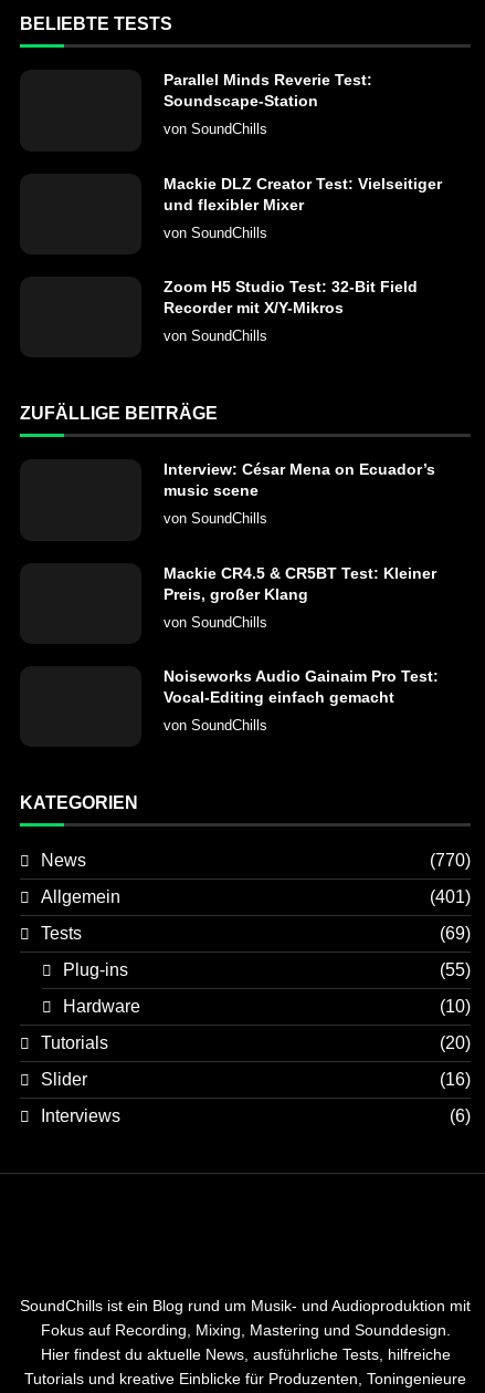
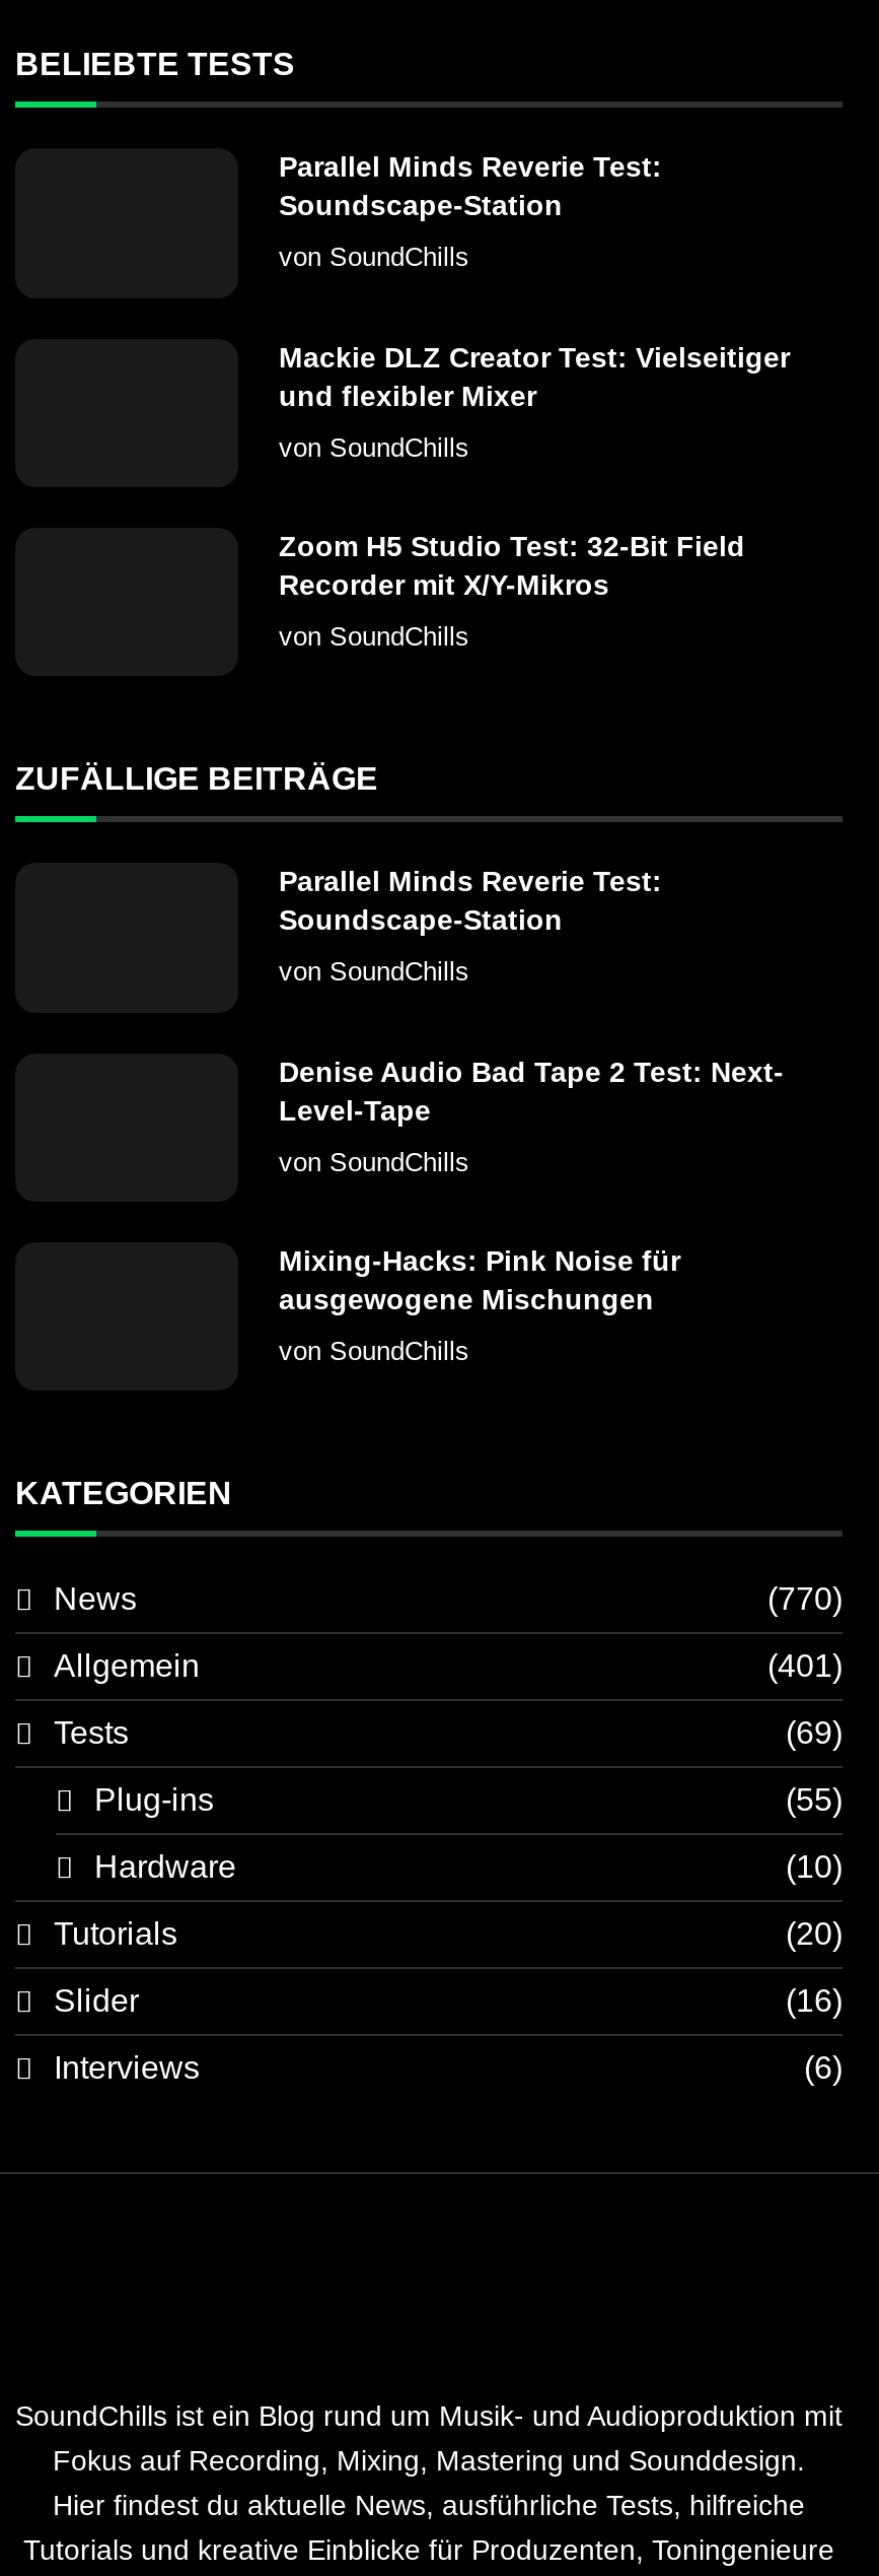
- Interview: César Mena on Ecuador’s
- music scene
+ Parallel Minds Reverie Test:
+ Soundscape-Station

- Mackie CR4.5 & CR5BT Test: Kleiner
- Preis, großer Klang
+ Denise Audio Bad Tape 2 Test: Next-
+ Level-Tape

- Noiseworks Audio Gainaim Pro Test:
- Vocal-Editing einfach gemacht
+ Mixing-Hacks: Pink Noise für
+ ausgewogene Mischungen
